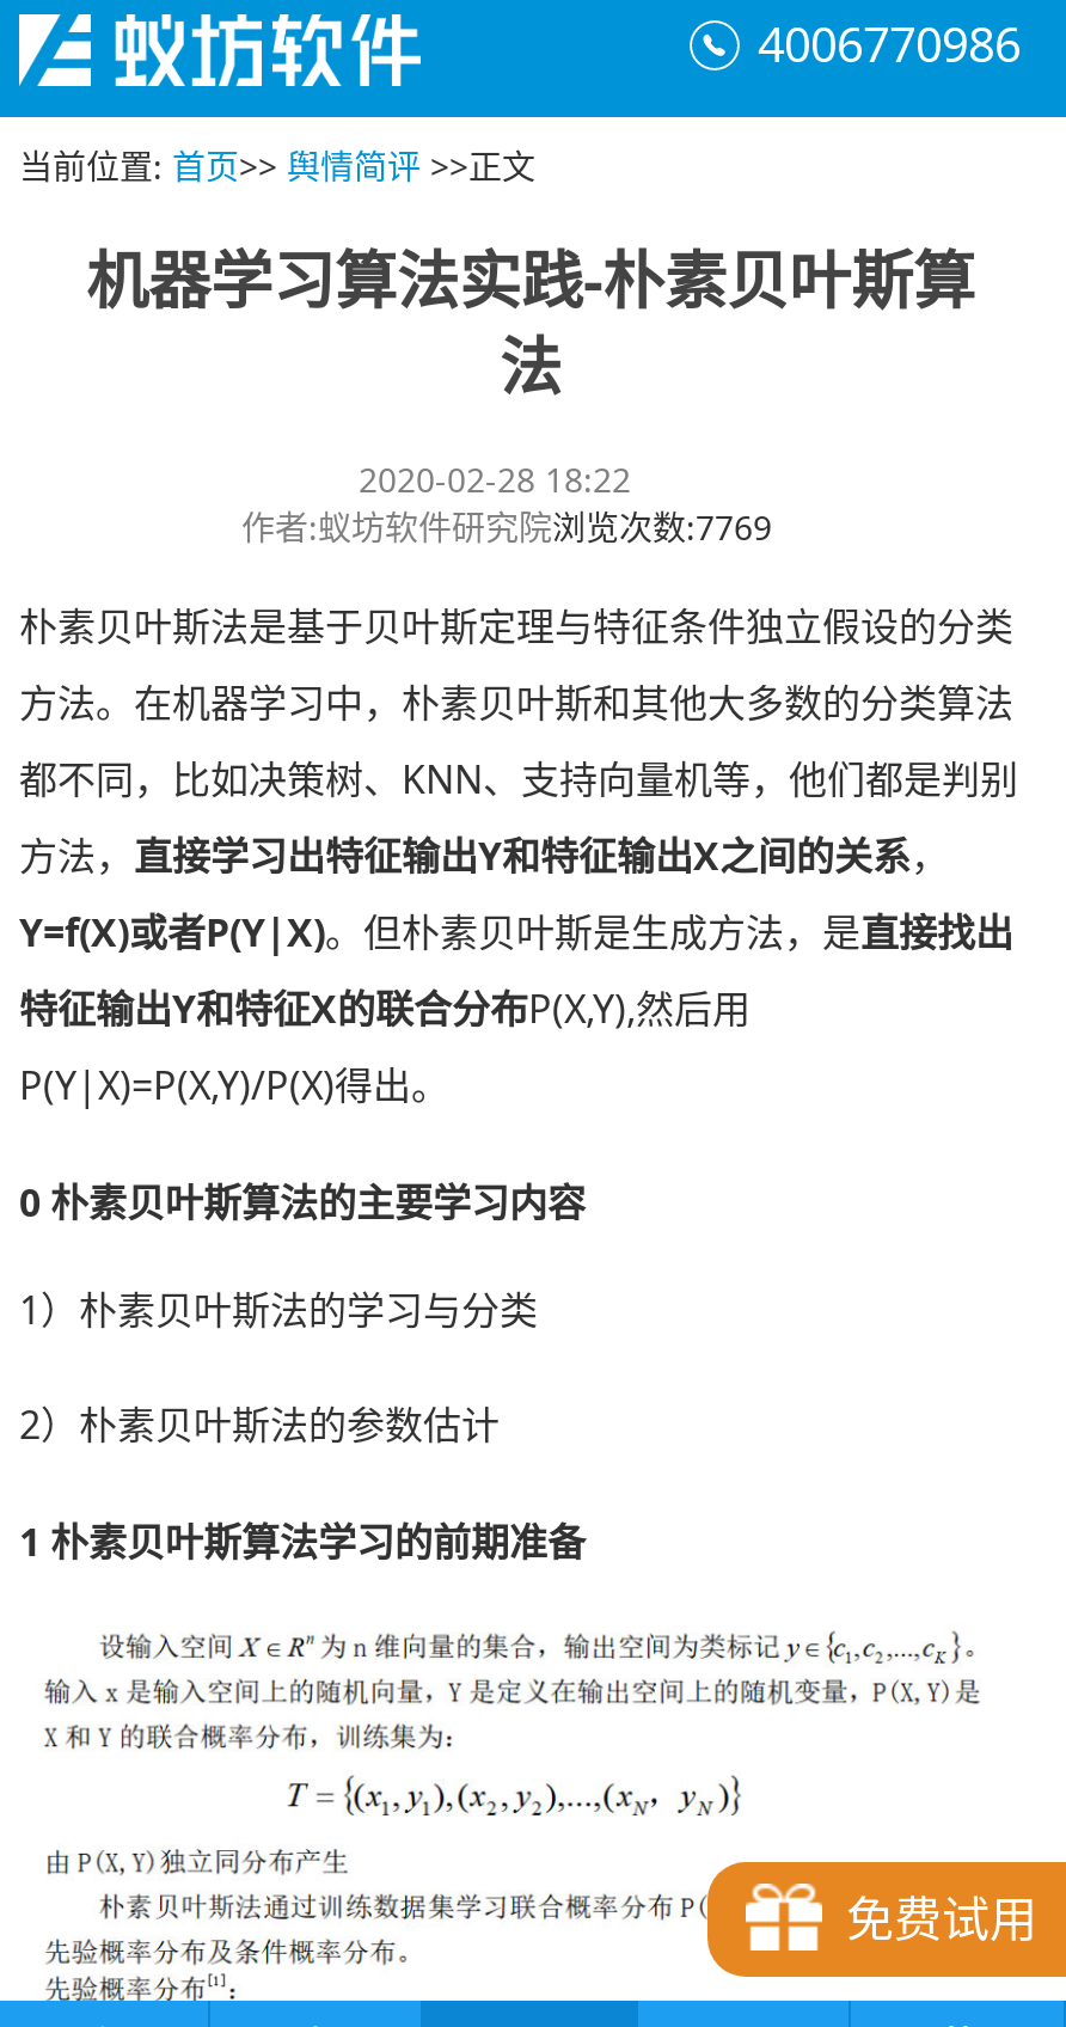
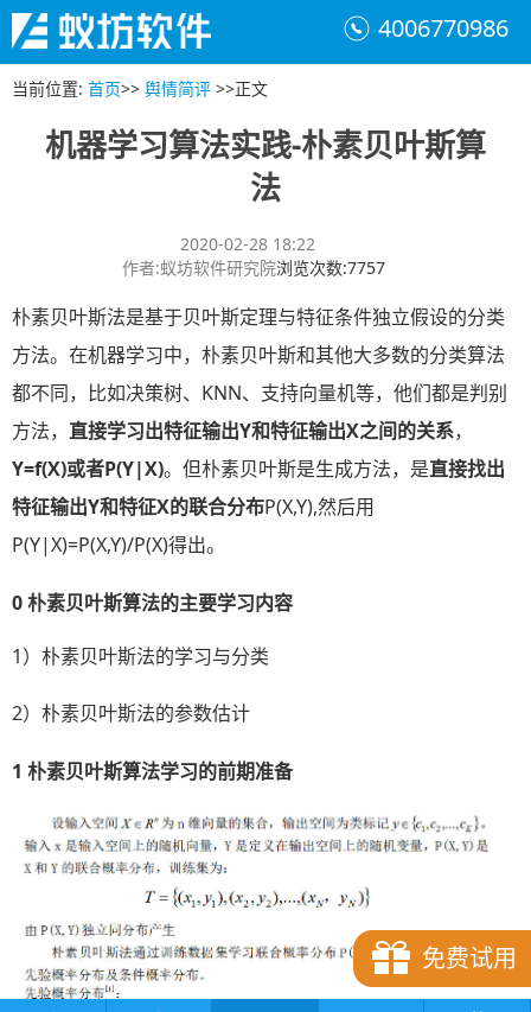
- 作者:蚁坊软件研究院浏览次数:7769
+ 作者:蚁坊软件研究院浏览次数:7757
